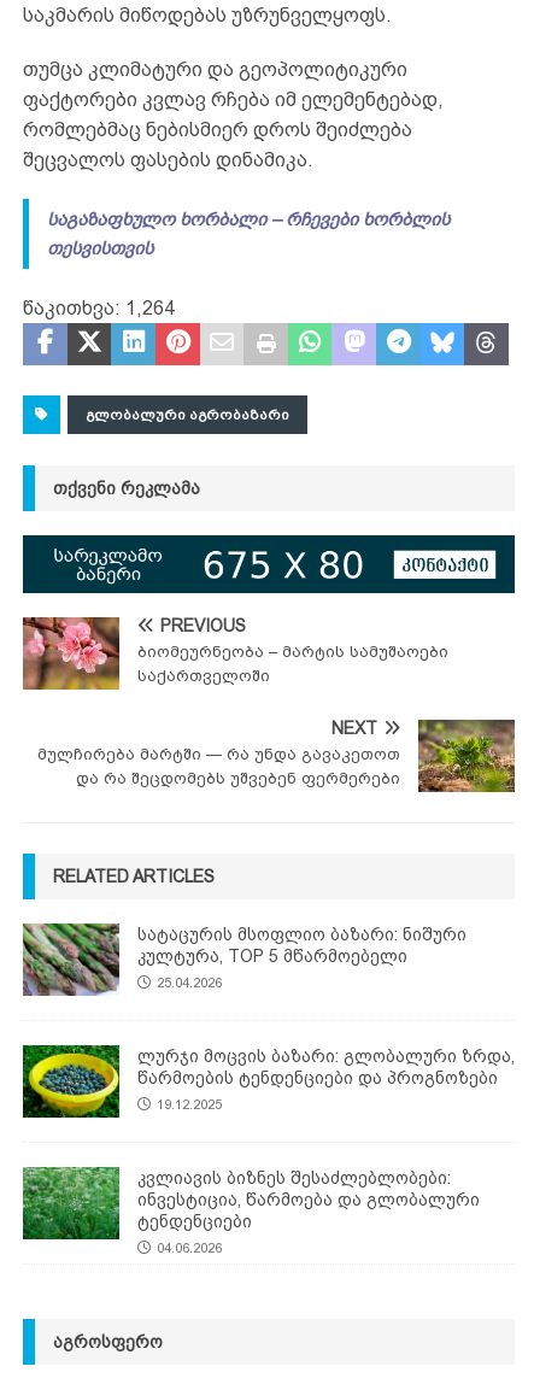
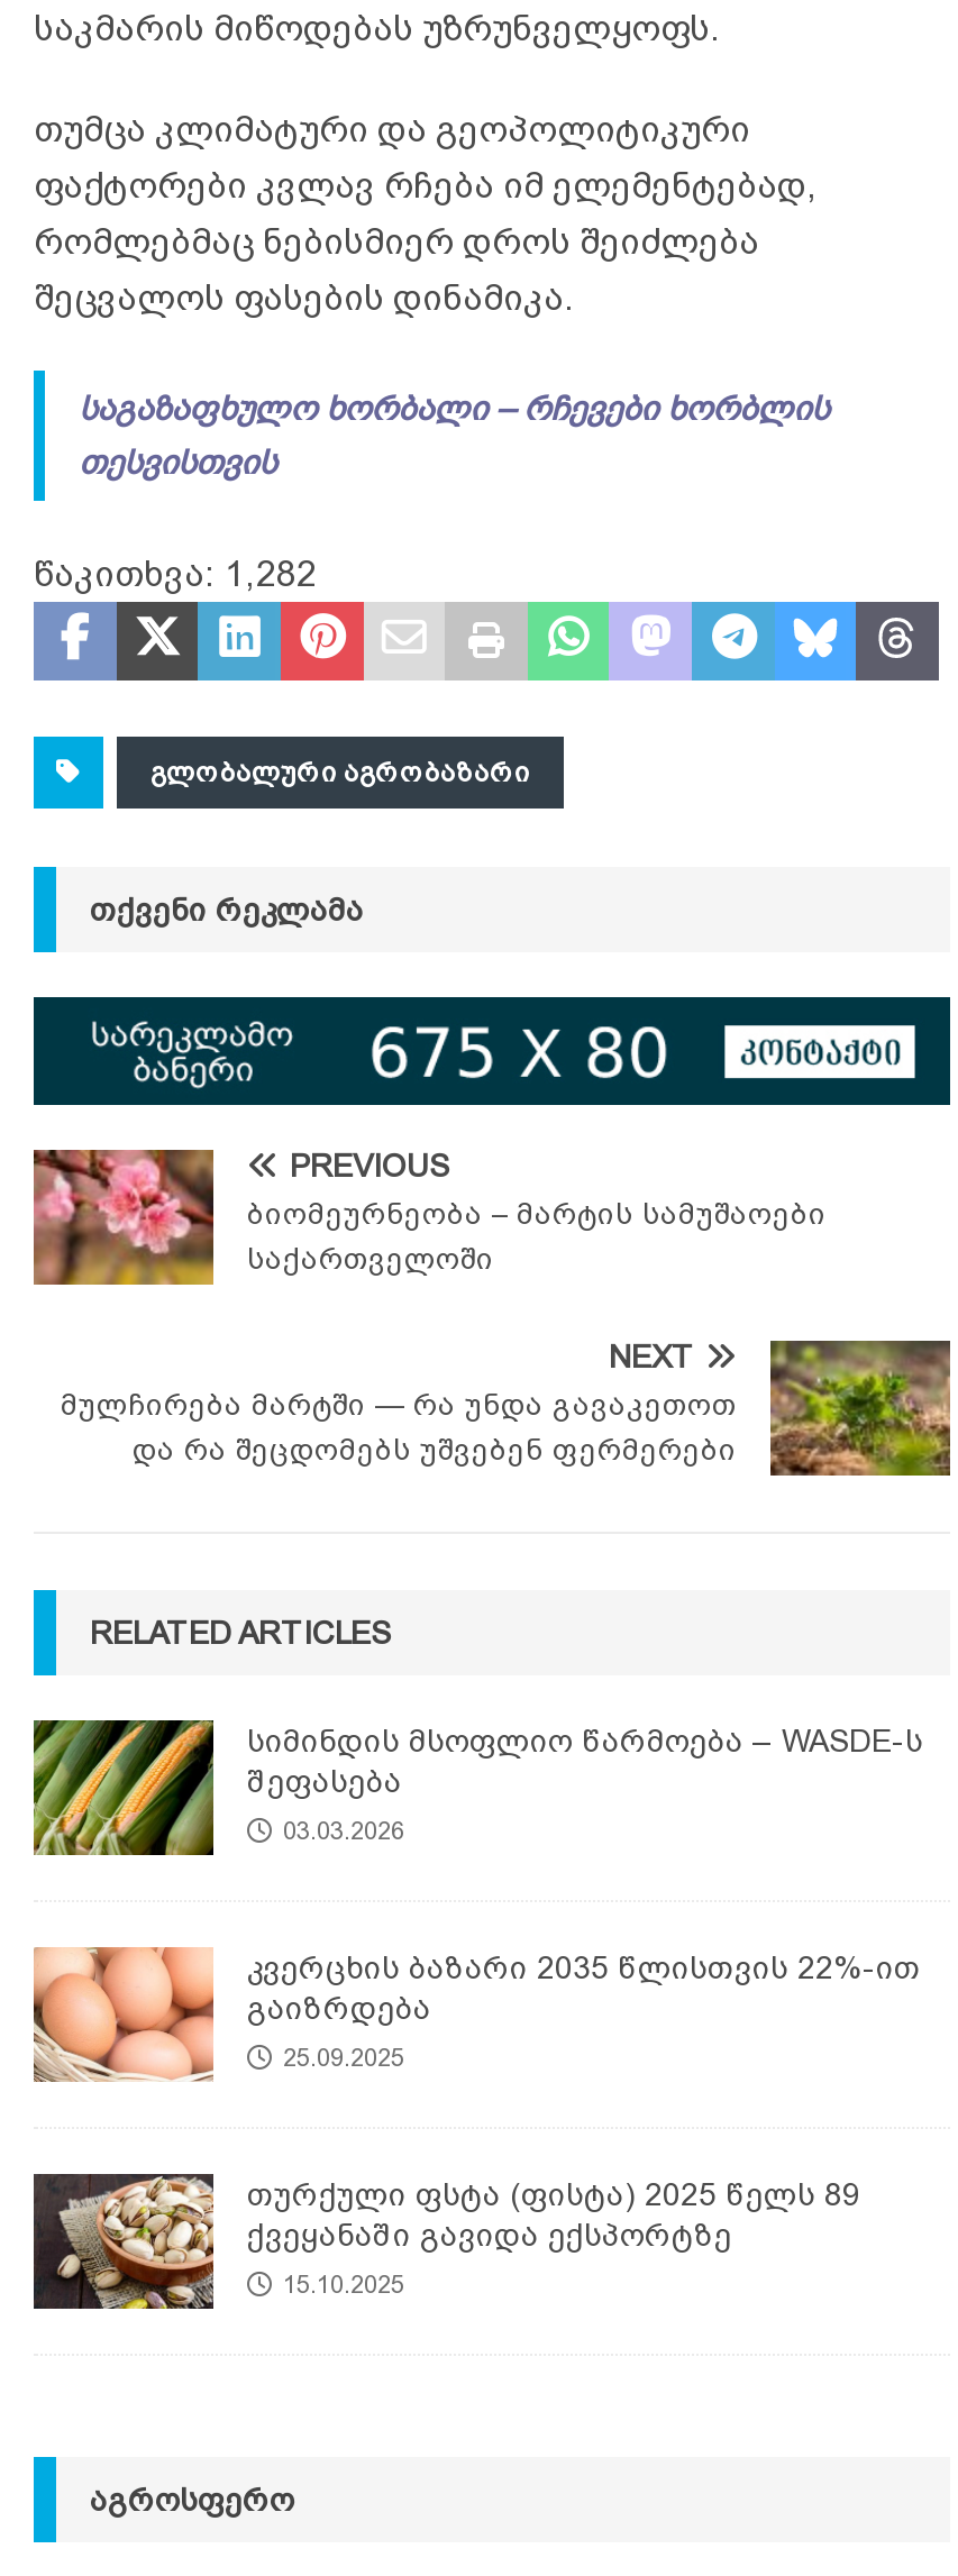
- წაკითხვა: 1,264
+ წაკითხვა: 1,282

- [image]
- სატაცურის მსოფლიო ბაზარი: ნიშური
- კულტურა, TOP 5 მწარმოებელი
+ [image]
+ სიმინდის მსოფლიო წარმოება – WASDE-ს
+ შეფასება

- 25.04.2026
+ 03.03.2026

- [image]
- ლურჯი მოცვის ბაზარი: გლობალური ზრდა,
- წარმოების ტენდენციები და პროგნოზები
+ [image]
+ კვერცხის ბაზარი 2035 წლისთვის 22%-ით
+ გაიზრდება

- 19.12.2025
+ 25.09.2025

- [image]
- კვლიავის ბიზნეს შესაძლებლობები:
- ინვესტიცია, წარმოება და გლობალური
- ტენდენციები
+ [image]
+ თურქული ფსტა (ფისტა) 2025 წელს 89
+ ქვეყანაში გავიდა ექსპორტზე

- 04.06.2026
+ 15.10.2025
